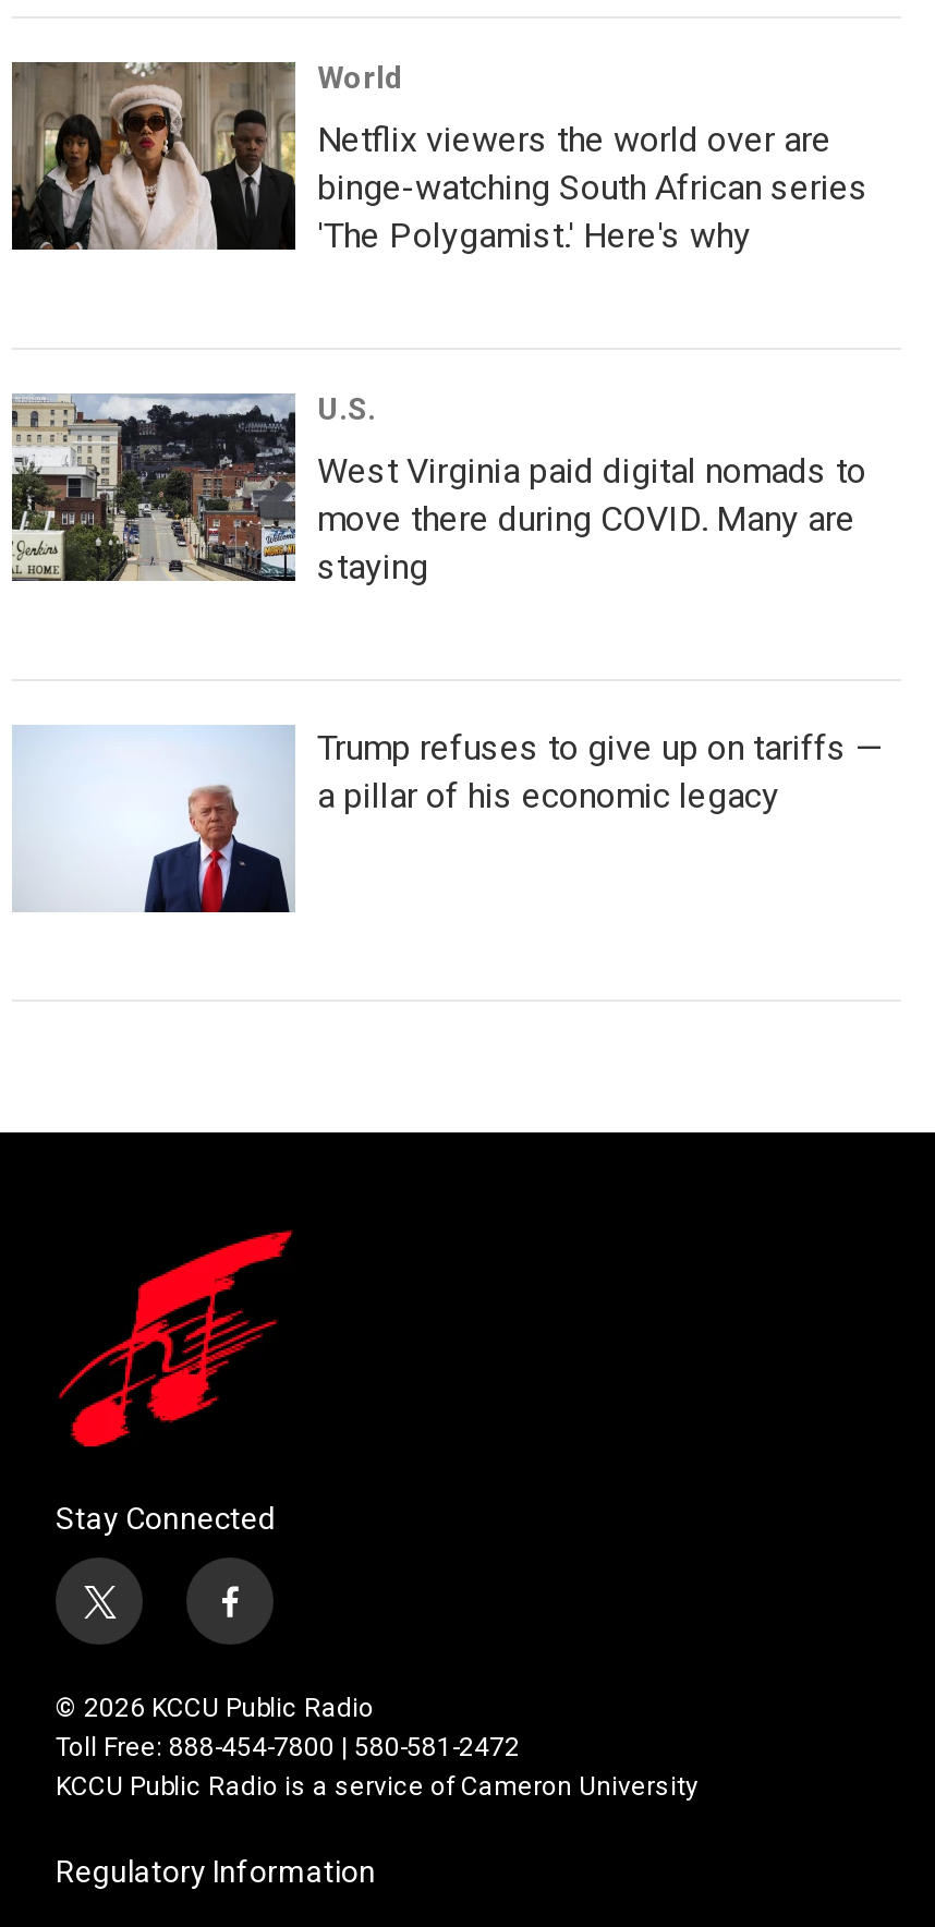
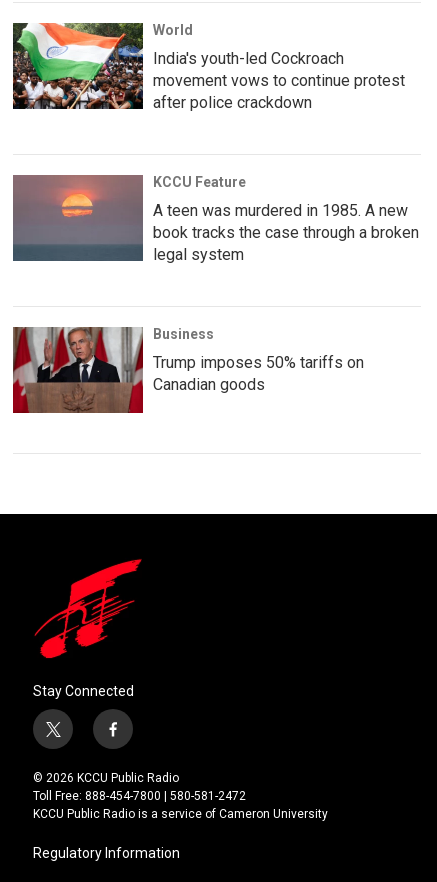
- [image]
- Netflix viewers the world over are
- binge-watching South African series
- 'The Polygamist.' Here's why
+ [image]
+ India's youth-led Cockroach
+ movement vows to continue protest
+ after police crackdown

- [image]
- U.S.
- West Virginia paid digital nomads to
- move there during COVID. Many are
- staying
+ [image]
+ KCCU Feature
+ A teen was murdered in 1985. A new
+ book tracks the case through a broken
+ legal system

- [image]
- Trump refuses to give up on tariffs —
- a pillar of his economic legacy
+ [image]
+ Business
+ Trump imposes 50% tariffs on
+ Canadian goods
